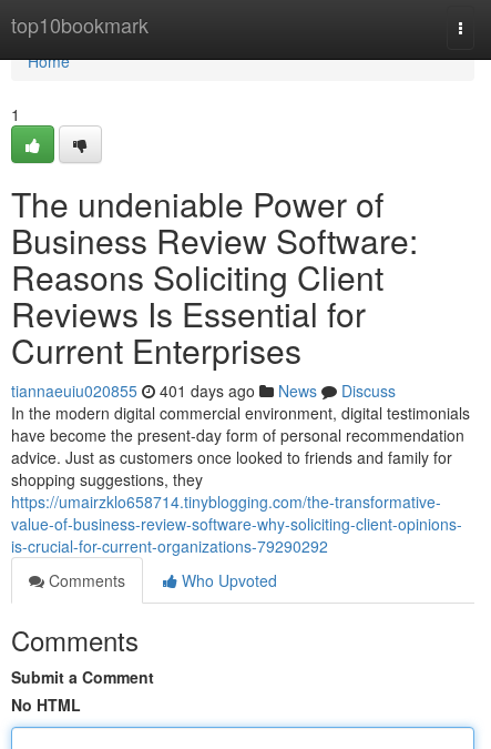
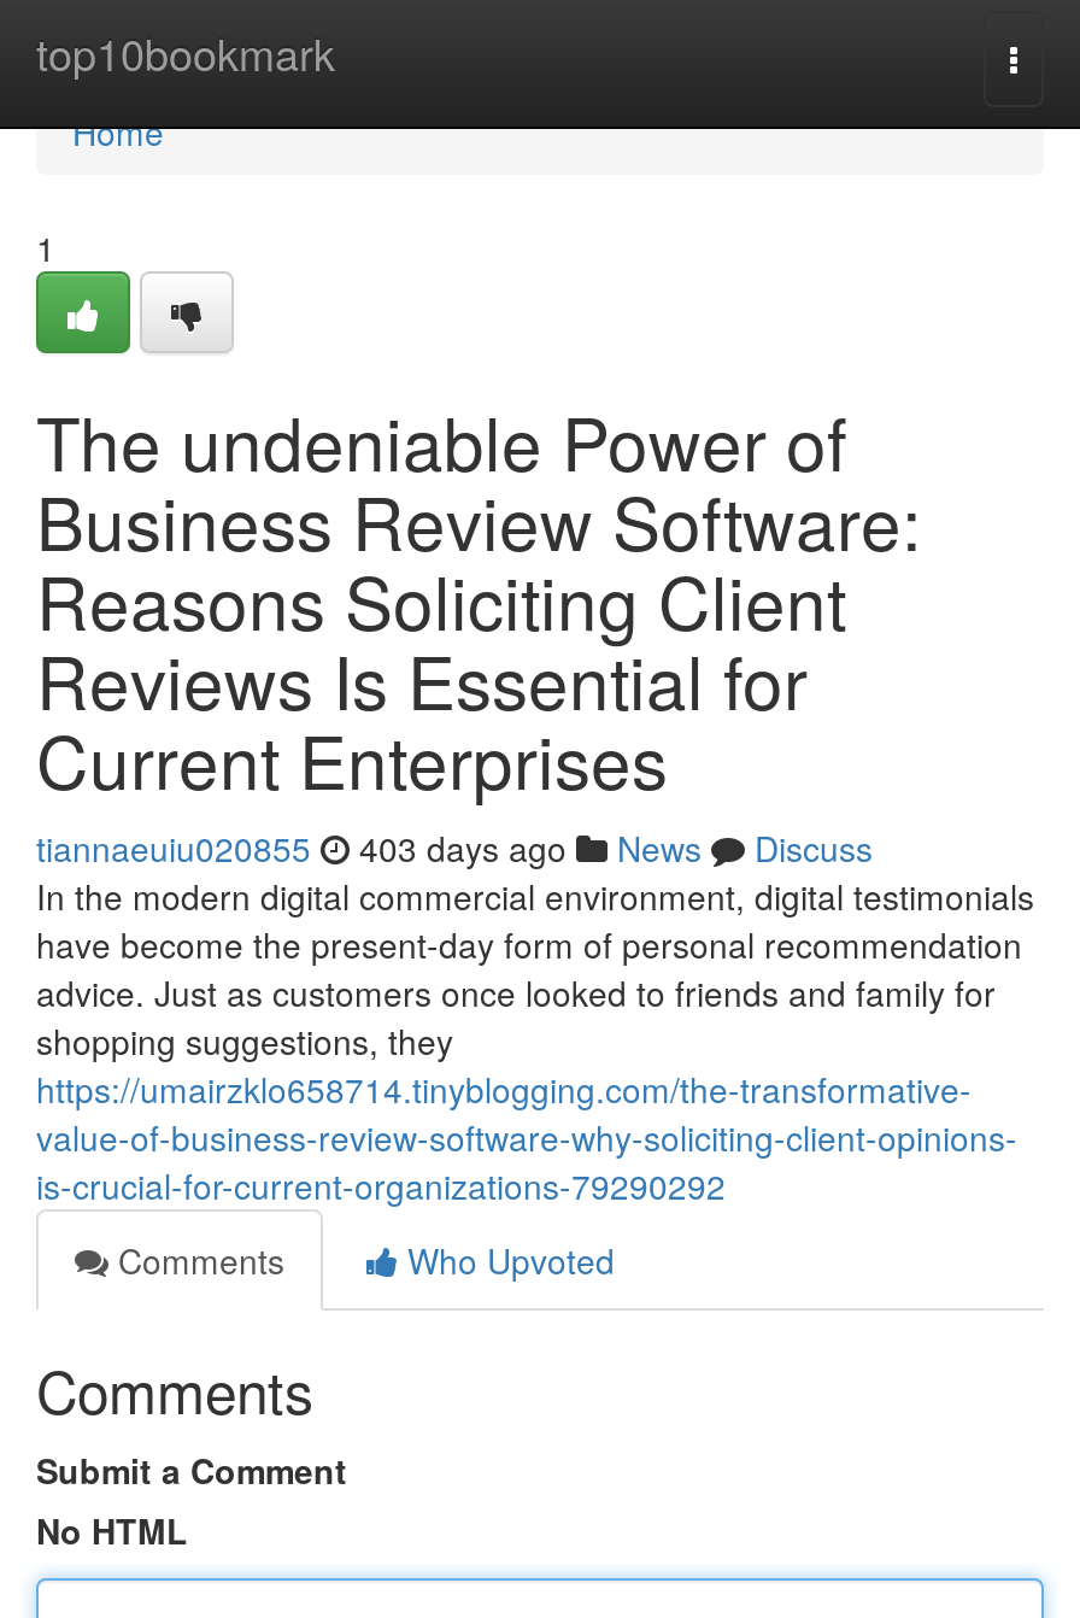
- tiannaeuiu020855 401 days ago News Discuss
+ tiannaeuiu020855 403 days ago News Discuss
